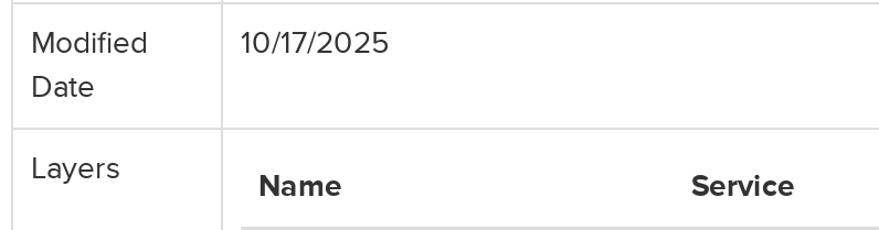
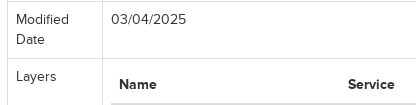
- 10/17/2025
+ 03/04/2025
